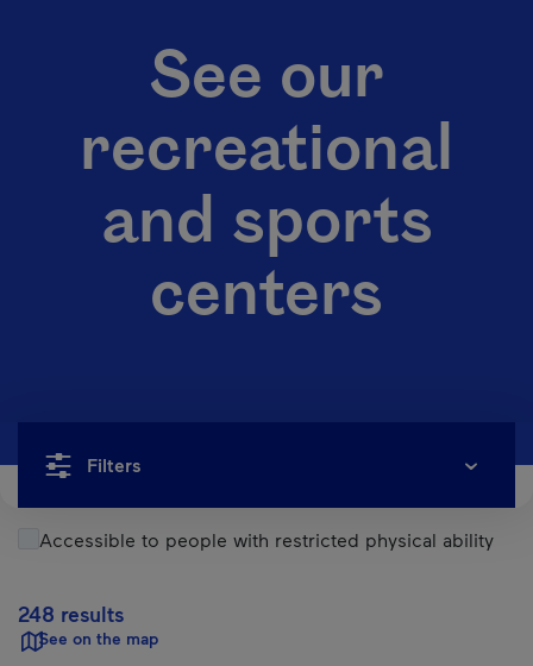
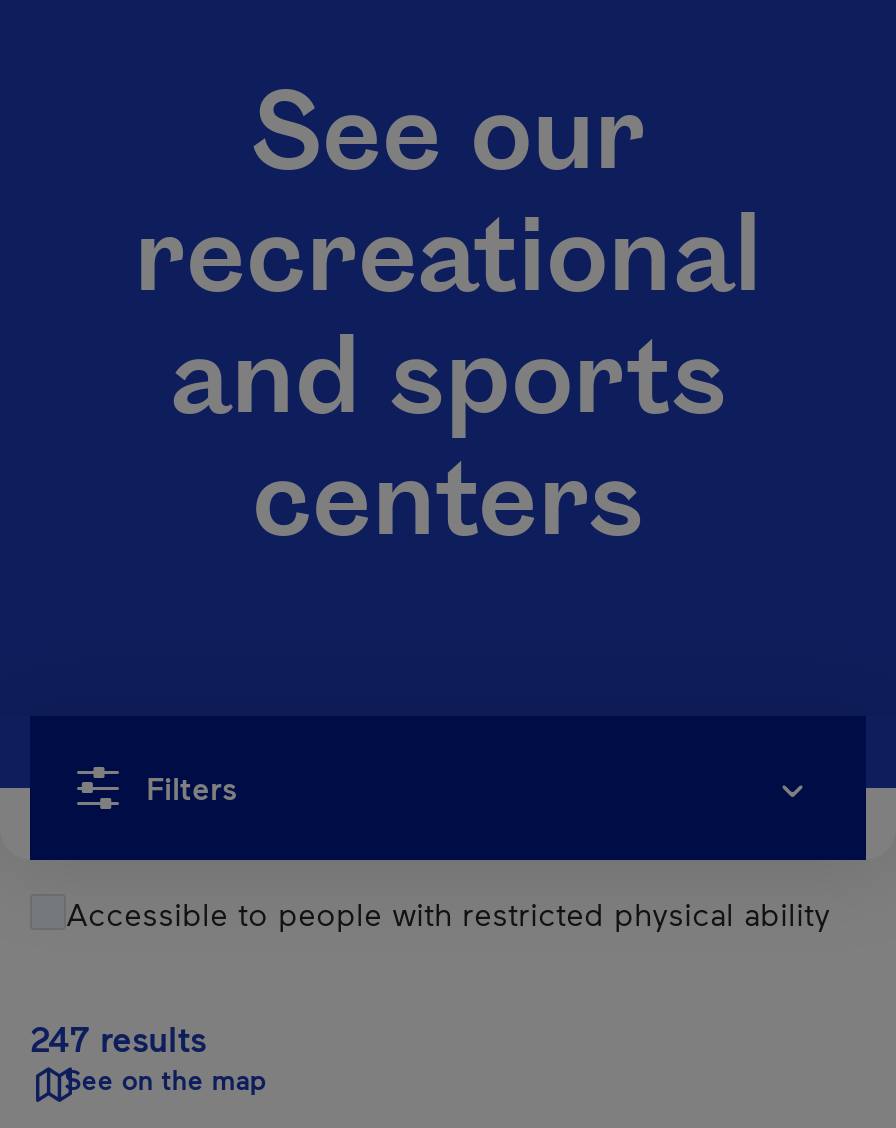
- 248 results
+ 247 results
